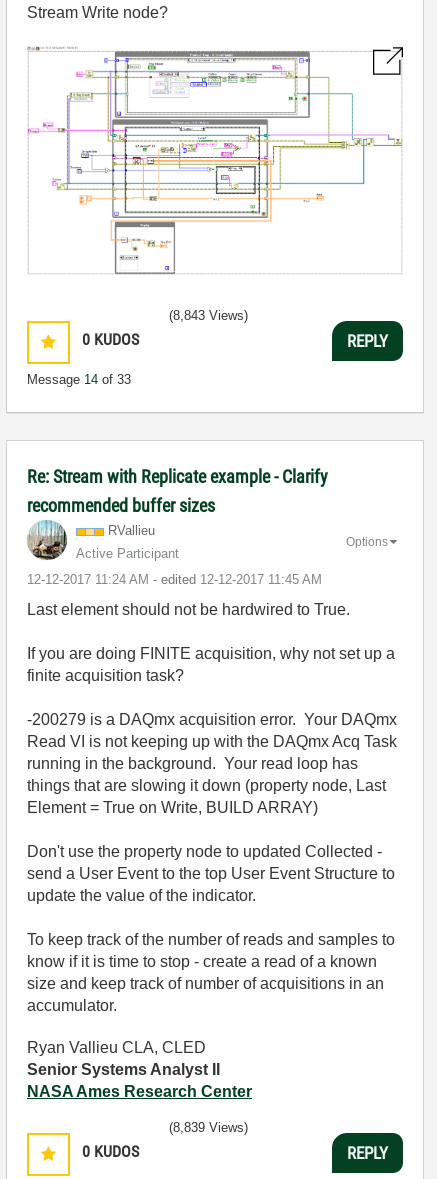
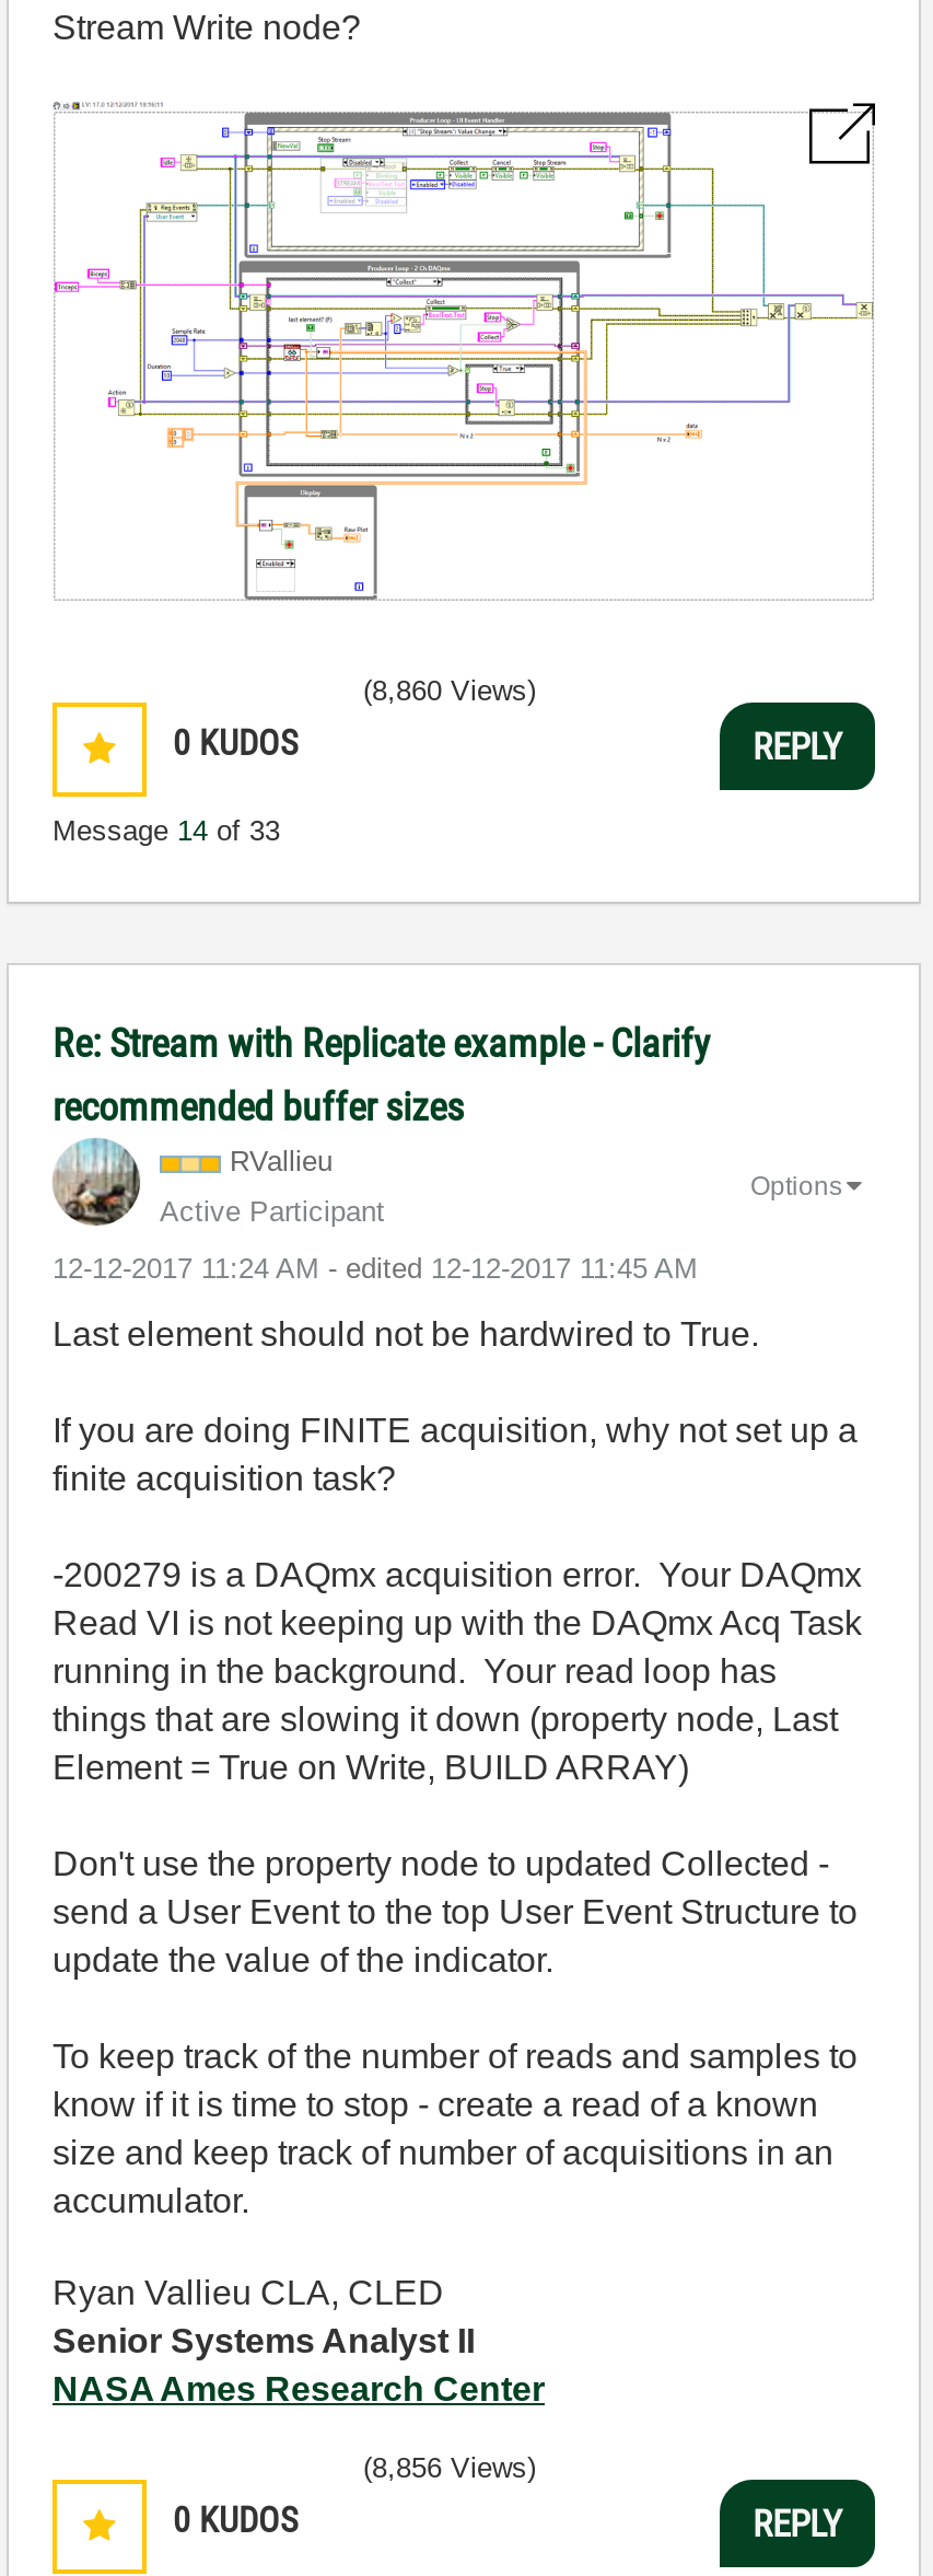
- (8,843 Views)
+ (8,860 Views)

- (8,839 Views)
+ (8,856 Views)
